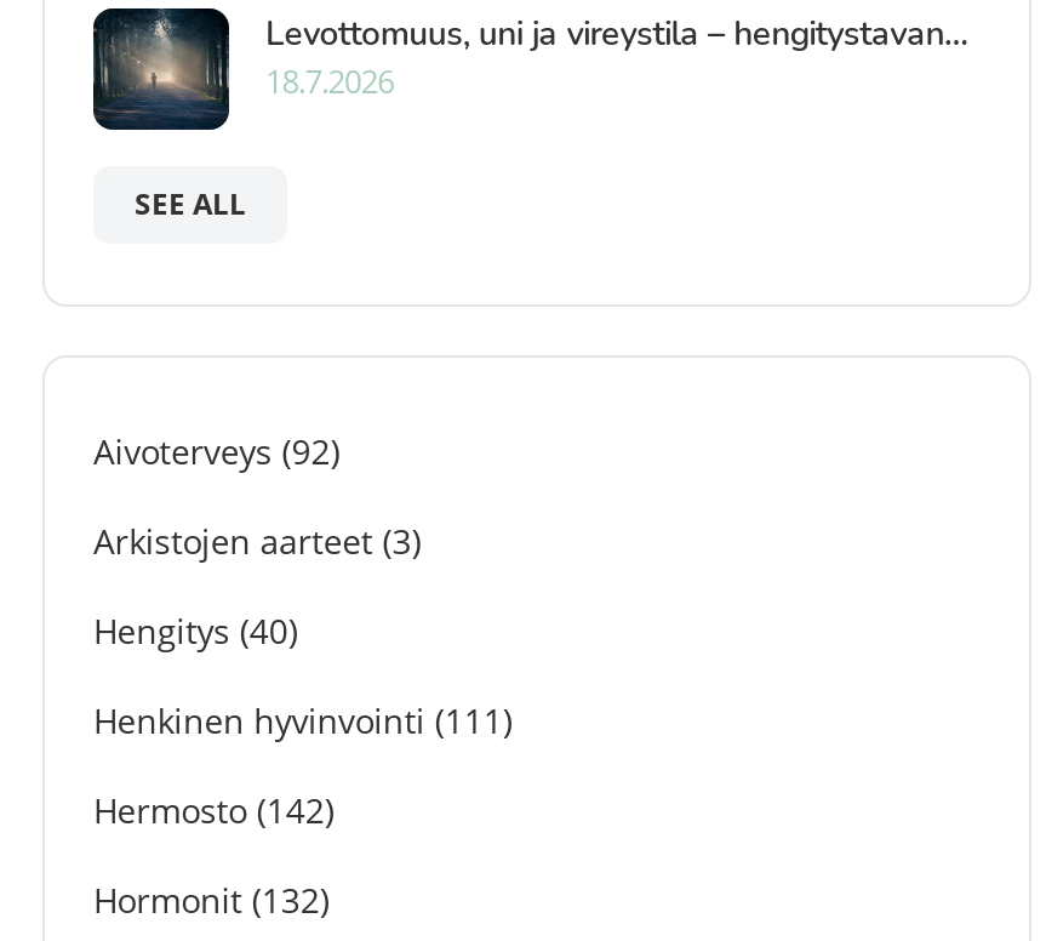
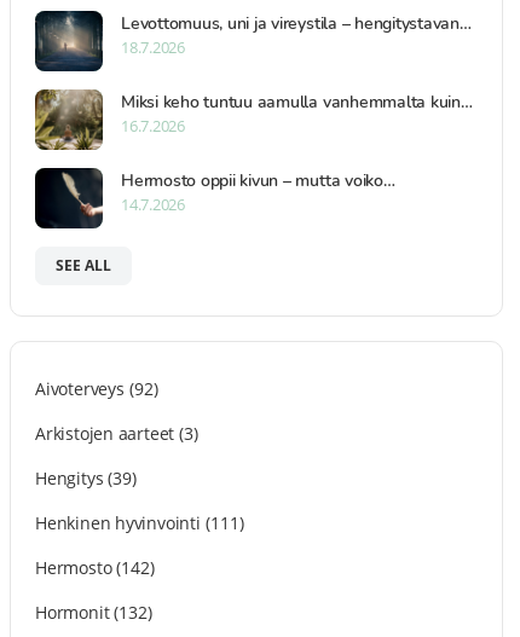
+ [image]
+ Miksi keho tuntuu aamulla vanhemmalta kuin…
+ 16.7.2026
+ Hermosto oppii kivun – mutta voiko…
+ 14.7.2026

+ [image]

- Hengitys (40)
+ Hengitys (39)
